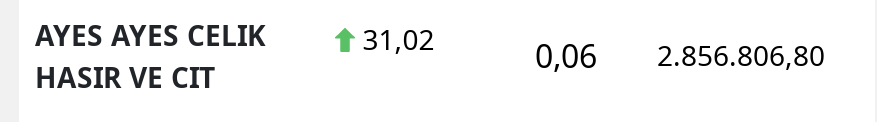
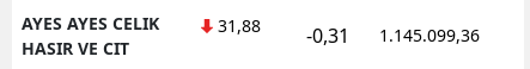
- 31,02
+ 31,88

- 0,06
+ -0,31

- 2.856.806,80
+ 1.145.099,36
